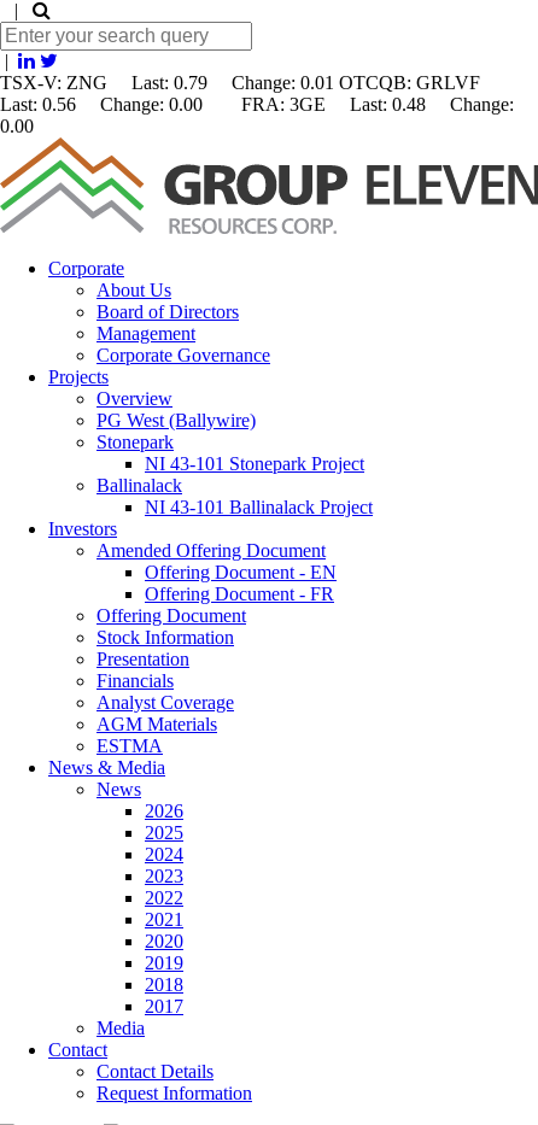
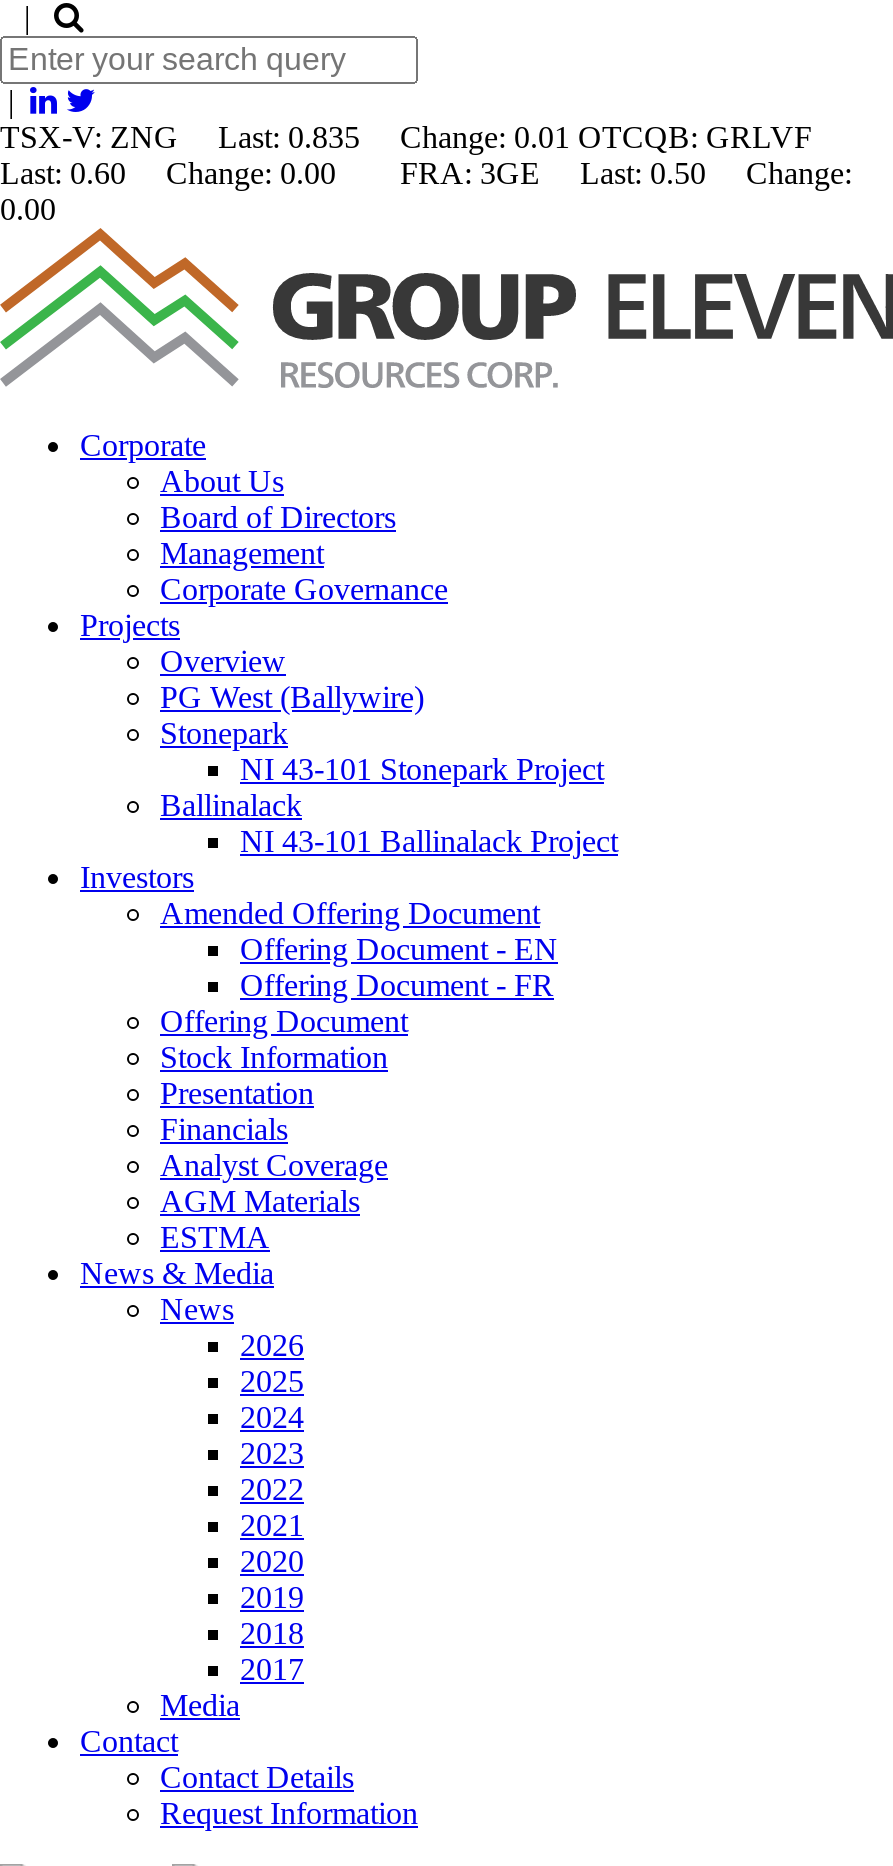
- TSX-V: ZNG Last: 0.79 Change: 0.01 OTCQB: GRLVF
+ TSX-V: ZNG Last: 0.835 Change: 0.01 OTCQB: GRLVF

- Last: 0.56 Change: 0.00 FRA: 3GE Last: 0.48 Change:
+ Last: 0.60 Change: 0.00 FRA: 3GE Last: 0.50 Change:
